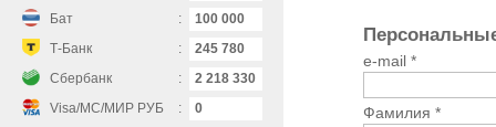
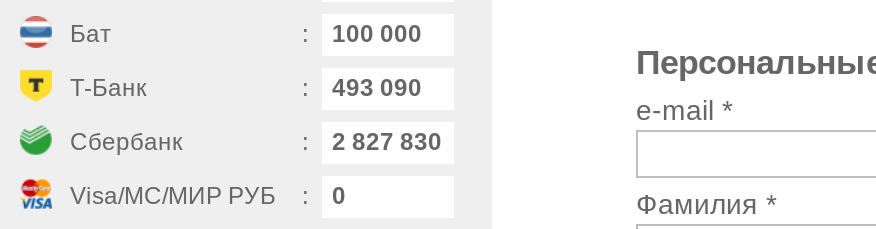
- 245 780
+ 493 090

- 2 218 330
+ 2 827 830
